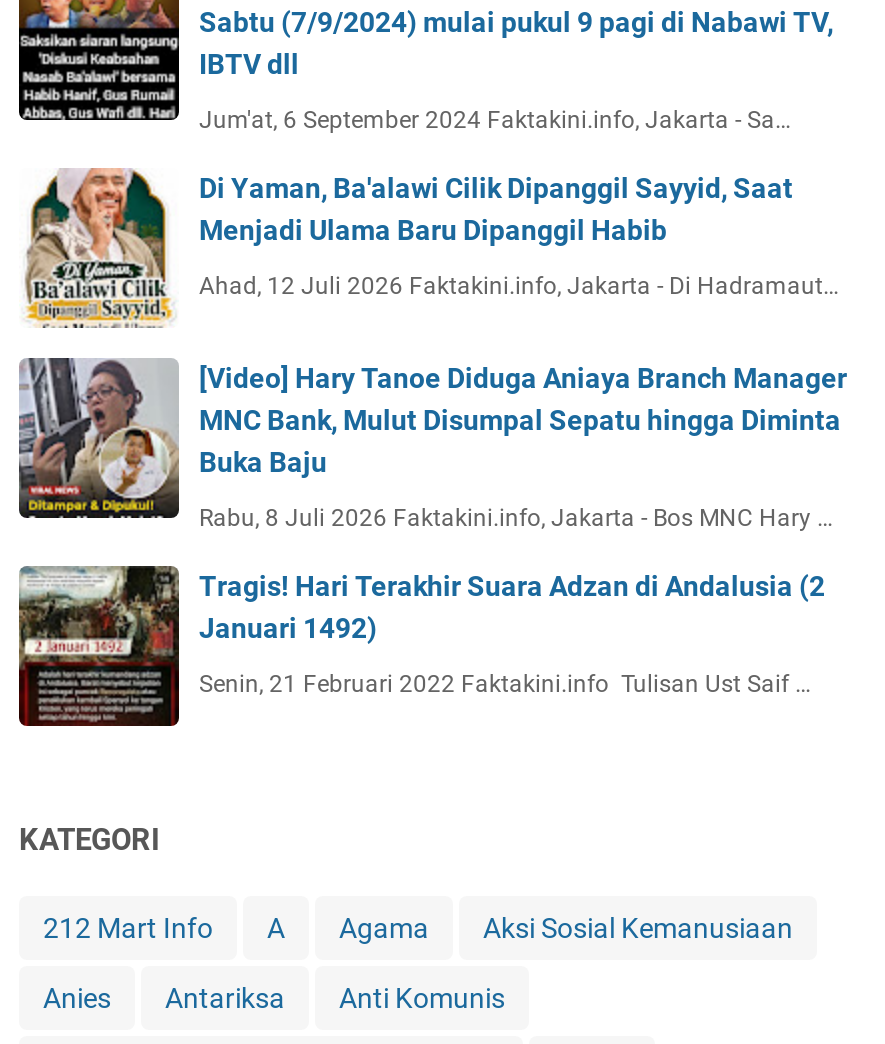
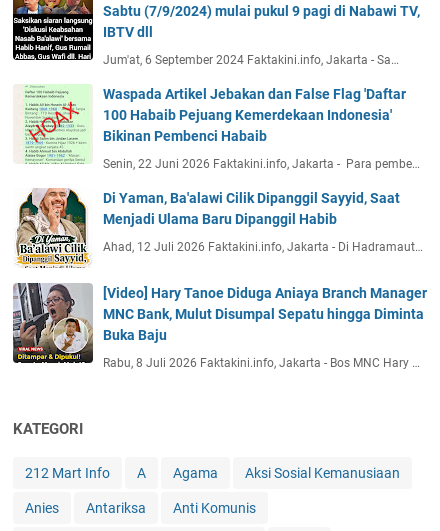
+ [image]
+ Waspada Artikel Jebakan dan False Flag 'Daftar
+ 100 Habaib Pejuang Kemerdekaan Indonesia'
+ Bikinan Pembenci Habaib
+ Senin, 22 Juni 2026 Faktakini.info, Jakarta - Para pembe…

moved down: [image] | Di Yaman, Ba'alawi Cilik Dipanggil Sayyid, Saat | Menjadi Ulama Baru Dipanggil Habib | Ahad, 12 Juli 2026 Faktakini.info, Jakarta - Di Hadramaut… | [Video] Hary Tanoe Diduga Aniaya Branch Manager | MNC Bank, Mulut Disumpal Sepatu hingga Diminta | Buka Baju | Rabu, 8 Juli 2026 Faktakini.info, Jakarta - Bos MNC Hary …

- [image]
- Tragis! Hari Terakhir Suara Adzan di Andalusia (2
- Januari 1492)
- Senin, 21 Februari 2022 Faktakini.info Tulisan Ust Saif …
